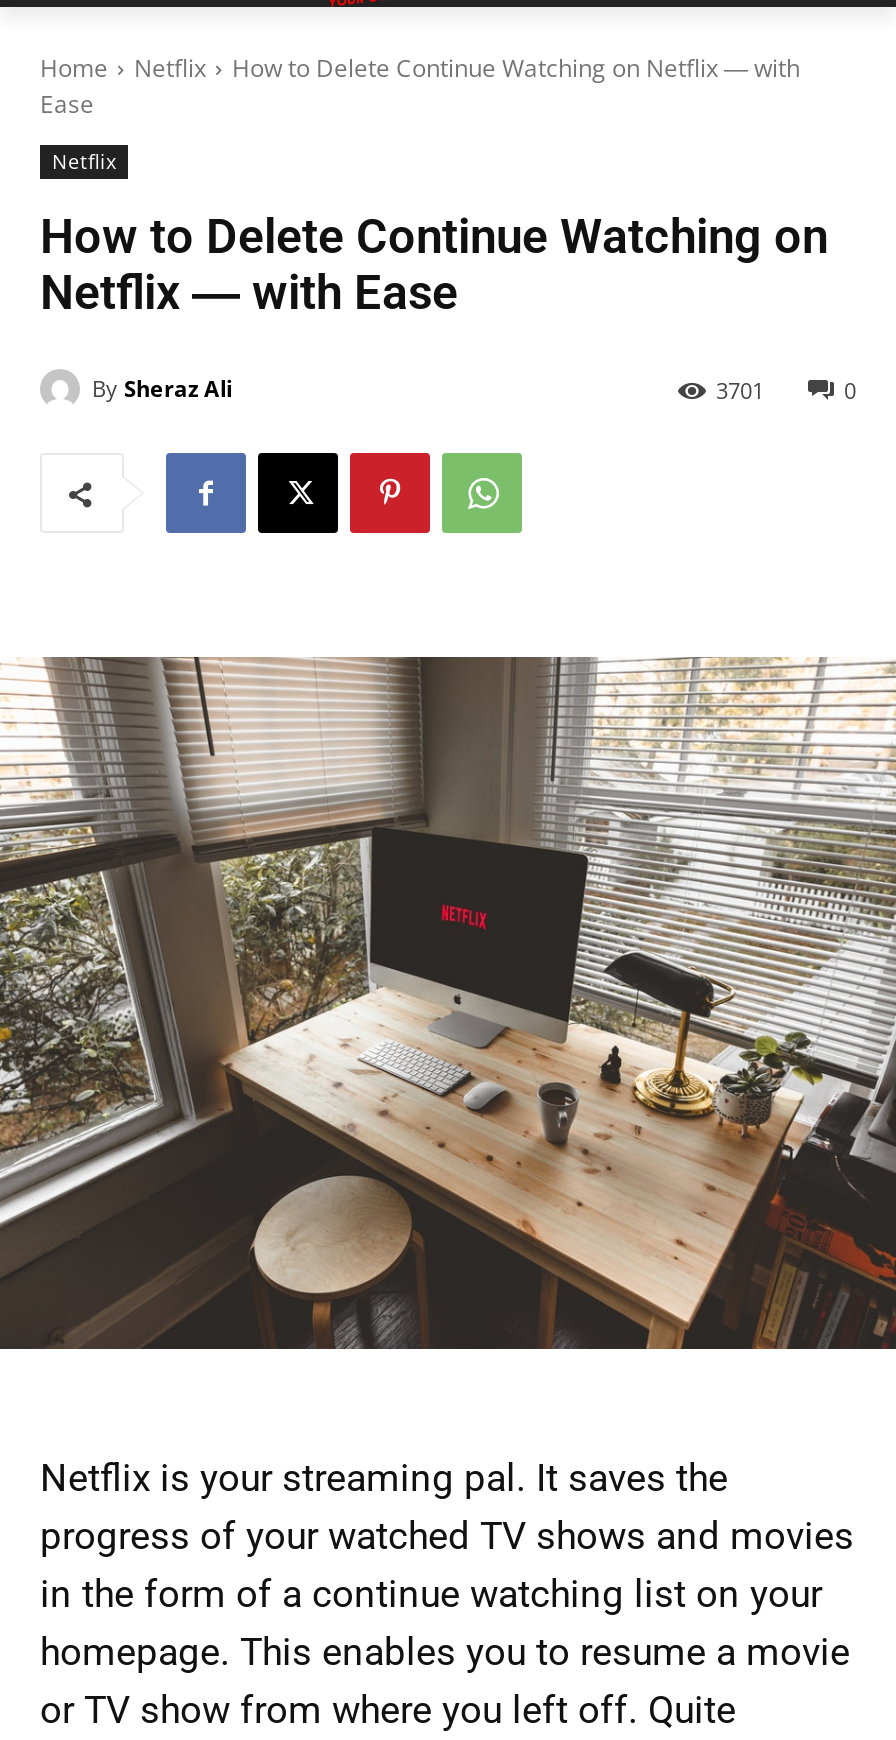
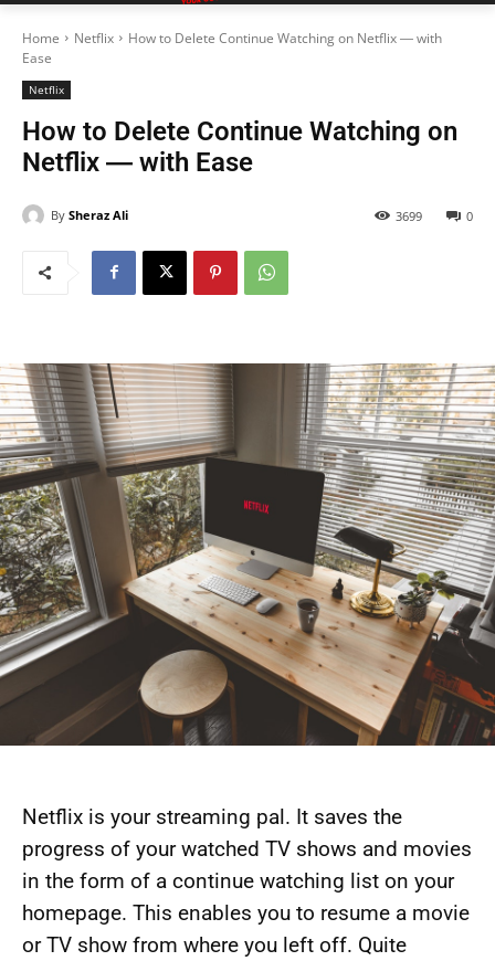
- 3701
+ 3699
